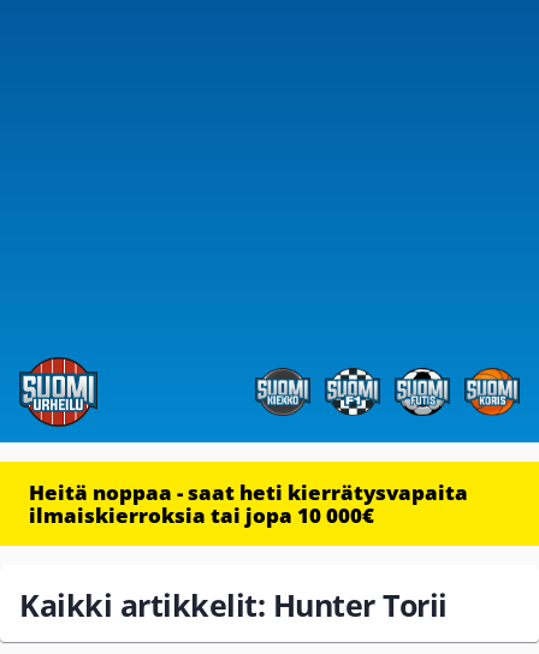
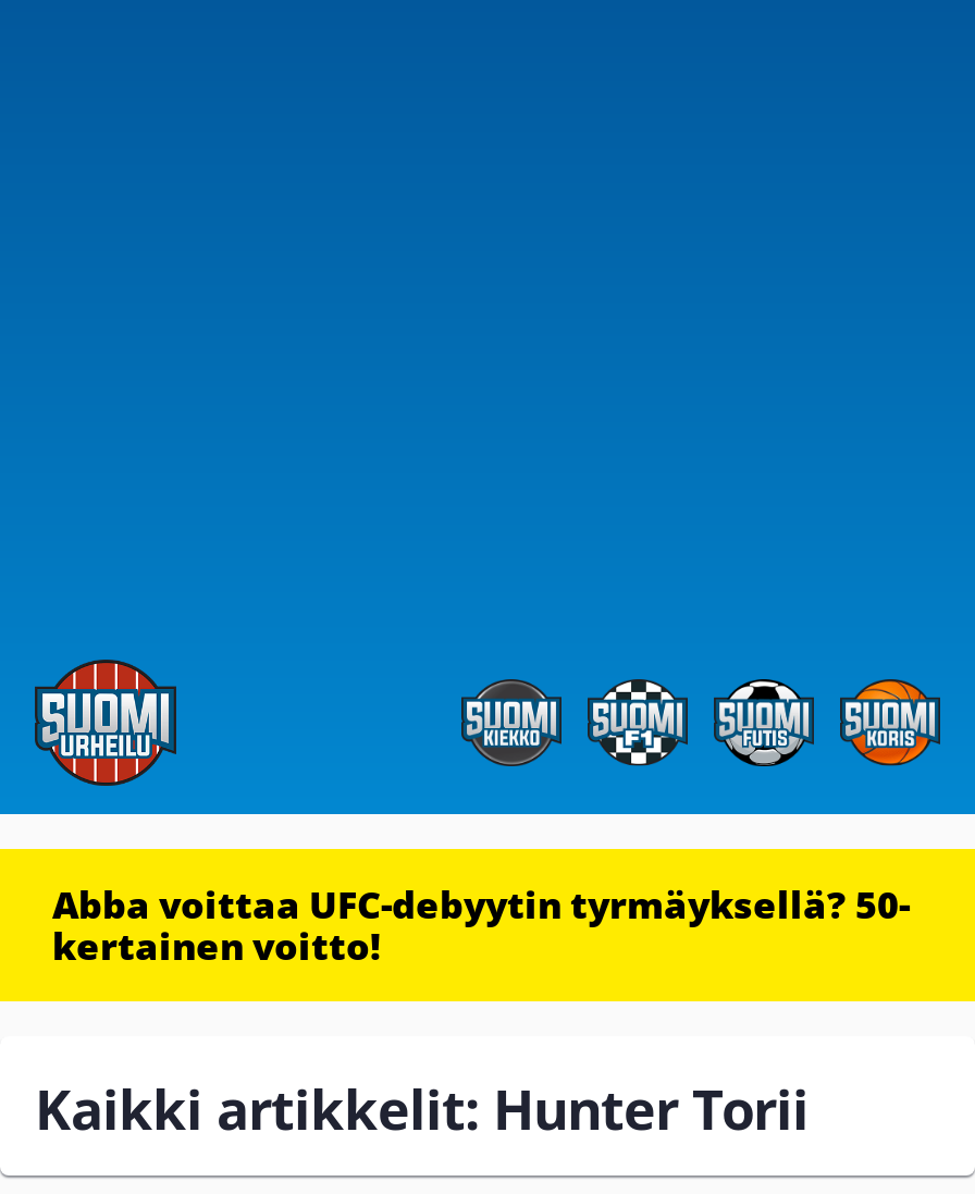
- Heitä noppaa - saat heti kierrätysvapaita
- ilmaiskierroksia tai jopa 10 000€
+ Abba voittaa UFC-debyytin tyrmäyksellä? 50-
+ kertainen voitto!
